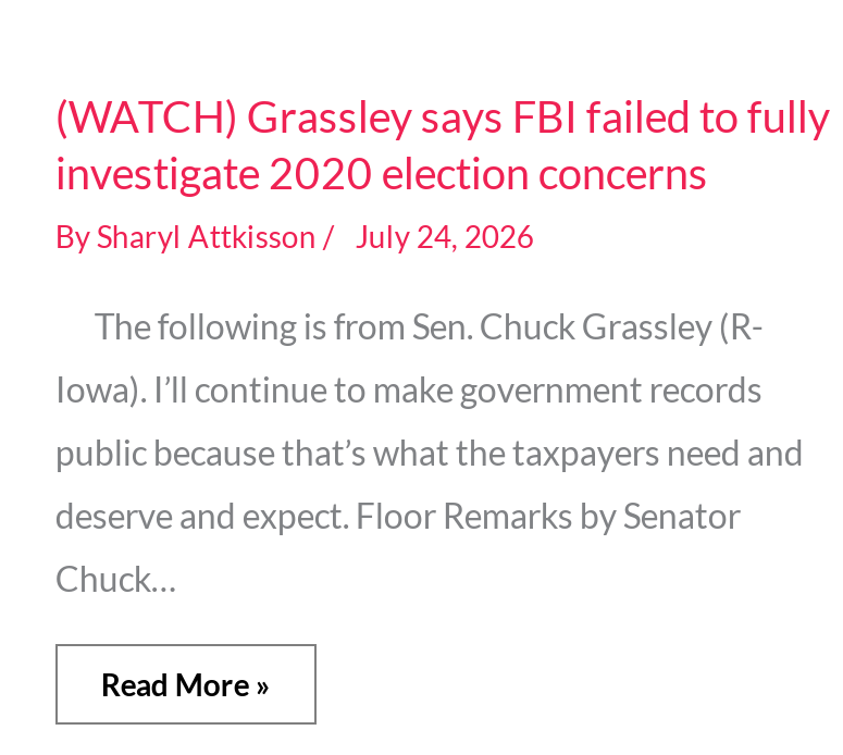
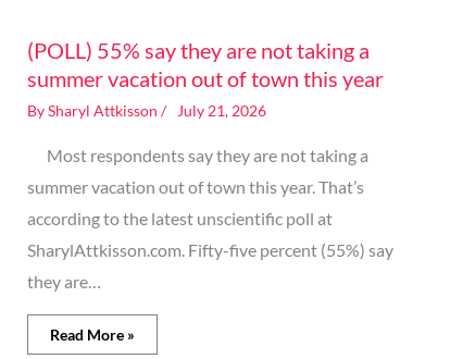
- (WATCH) Grassley says FBI failed to fully
- investigate 2020 election concerns
- By Sharyl Attkisson / July 24, 2026
+ (POLL) 55% say they are not taking a
+ summer vacation out of town this year
+ By Sharyl Attkisson / July 21, 2026

- The following is from Sen. Chuck Grassley (R-
+ Most respondents say they are not taking a

- Iowa). I’ll continue to make government records
+ summer vacation out of town this year. That’s

- public because that’s what the taxpayers need and
+ according to the latest unscientific poll at

- deserve and expect. Floor Remarks by Senator
+ SharylAttkisson.com. Fifty-five percent (55%) say

- Chuck…
+ they are…
